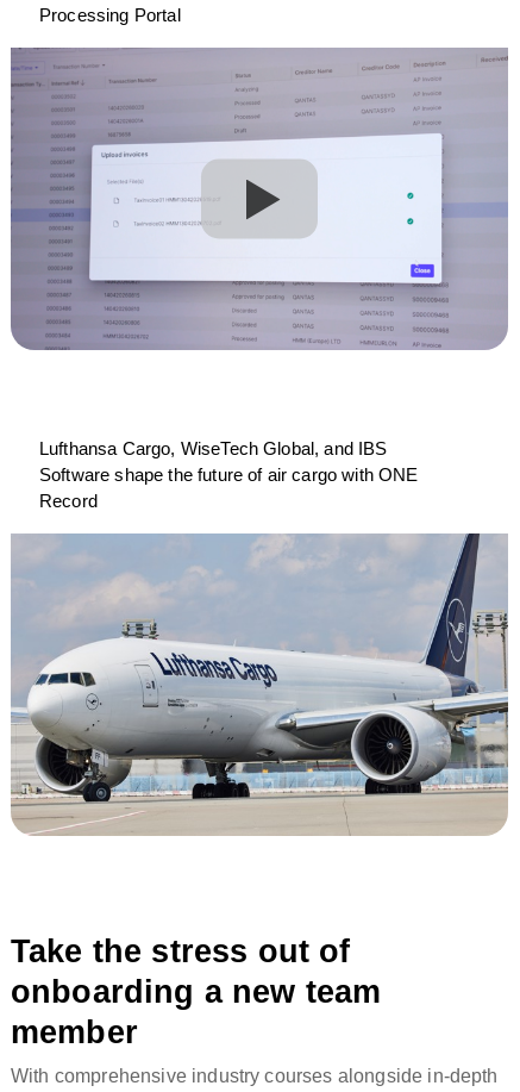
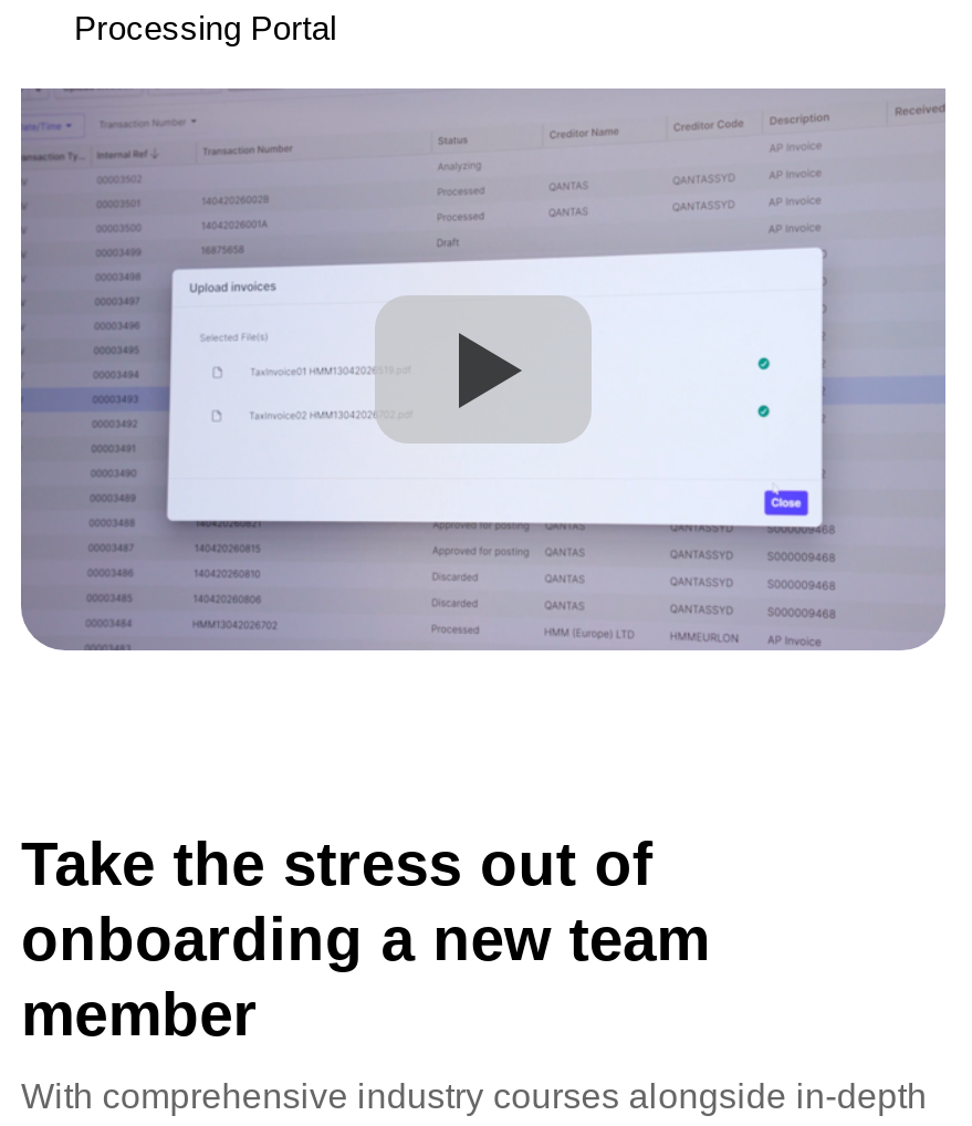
- Lufthansa Cargo, WiseTech Global, and IBS
- Software shape the future of air cargo with ONE
- Record

- [image]
